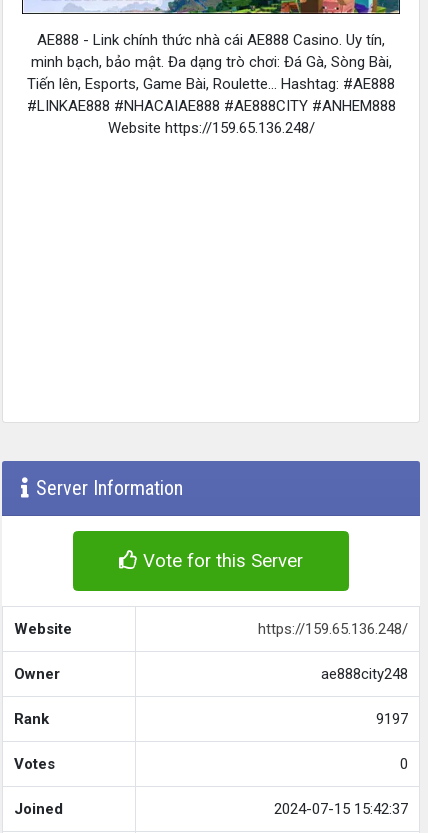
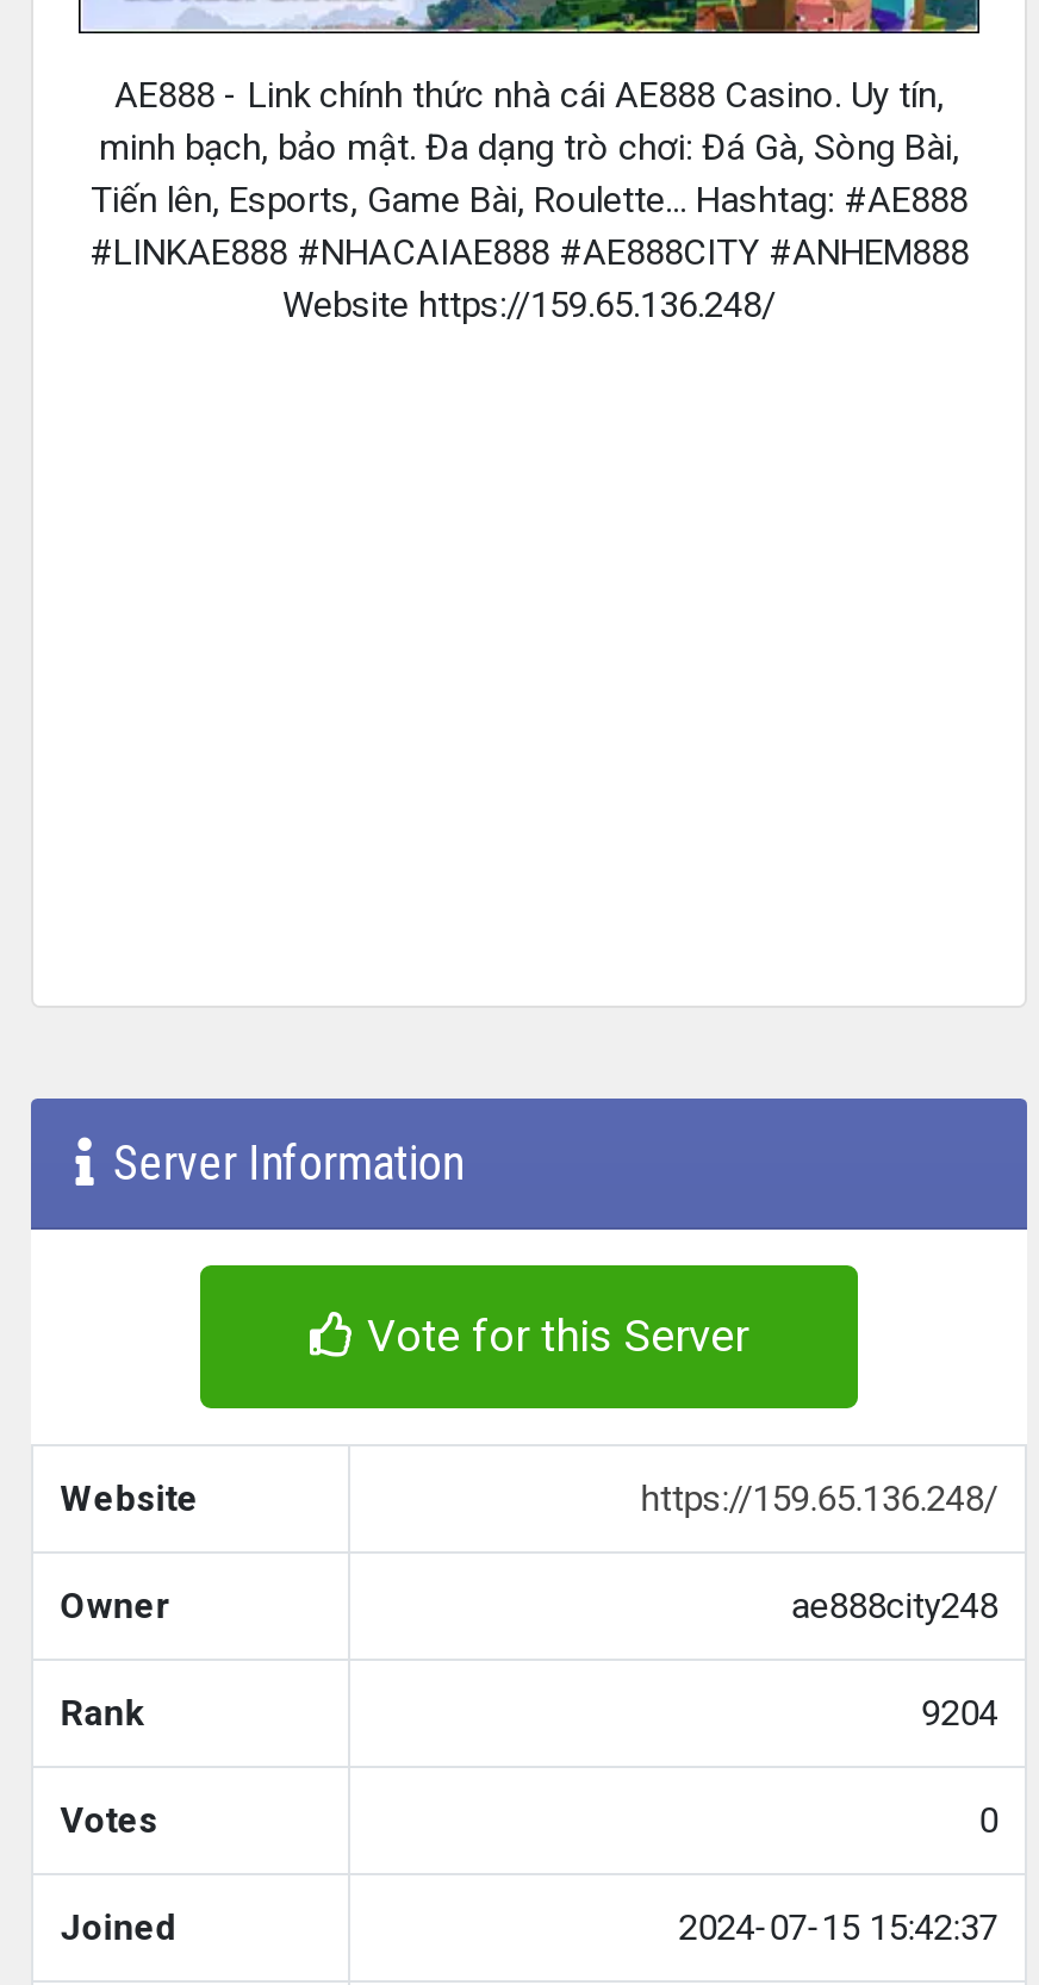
- 9197
+ 9204
